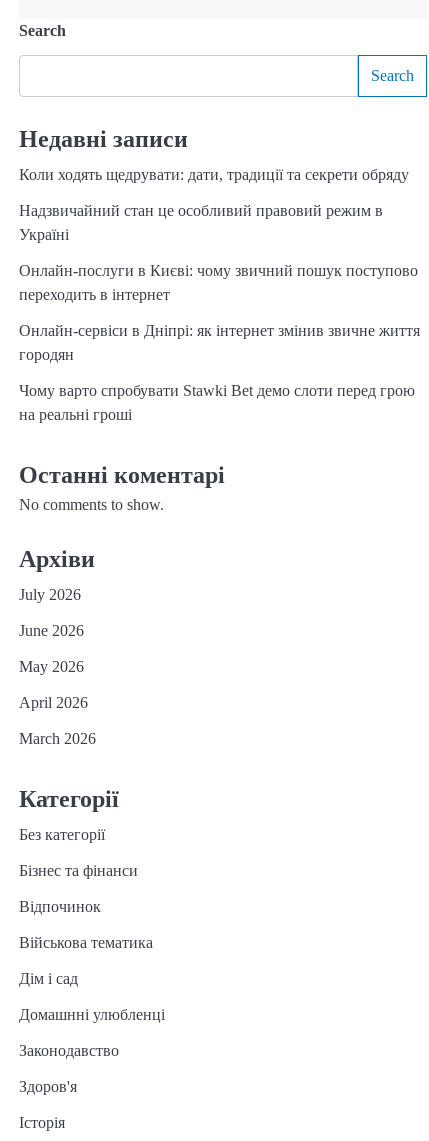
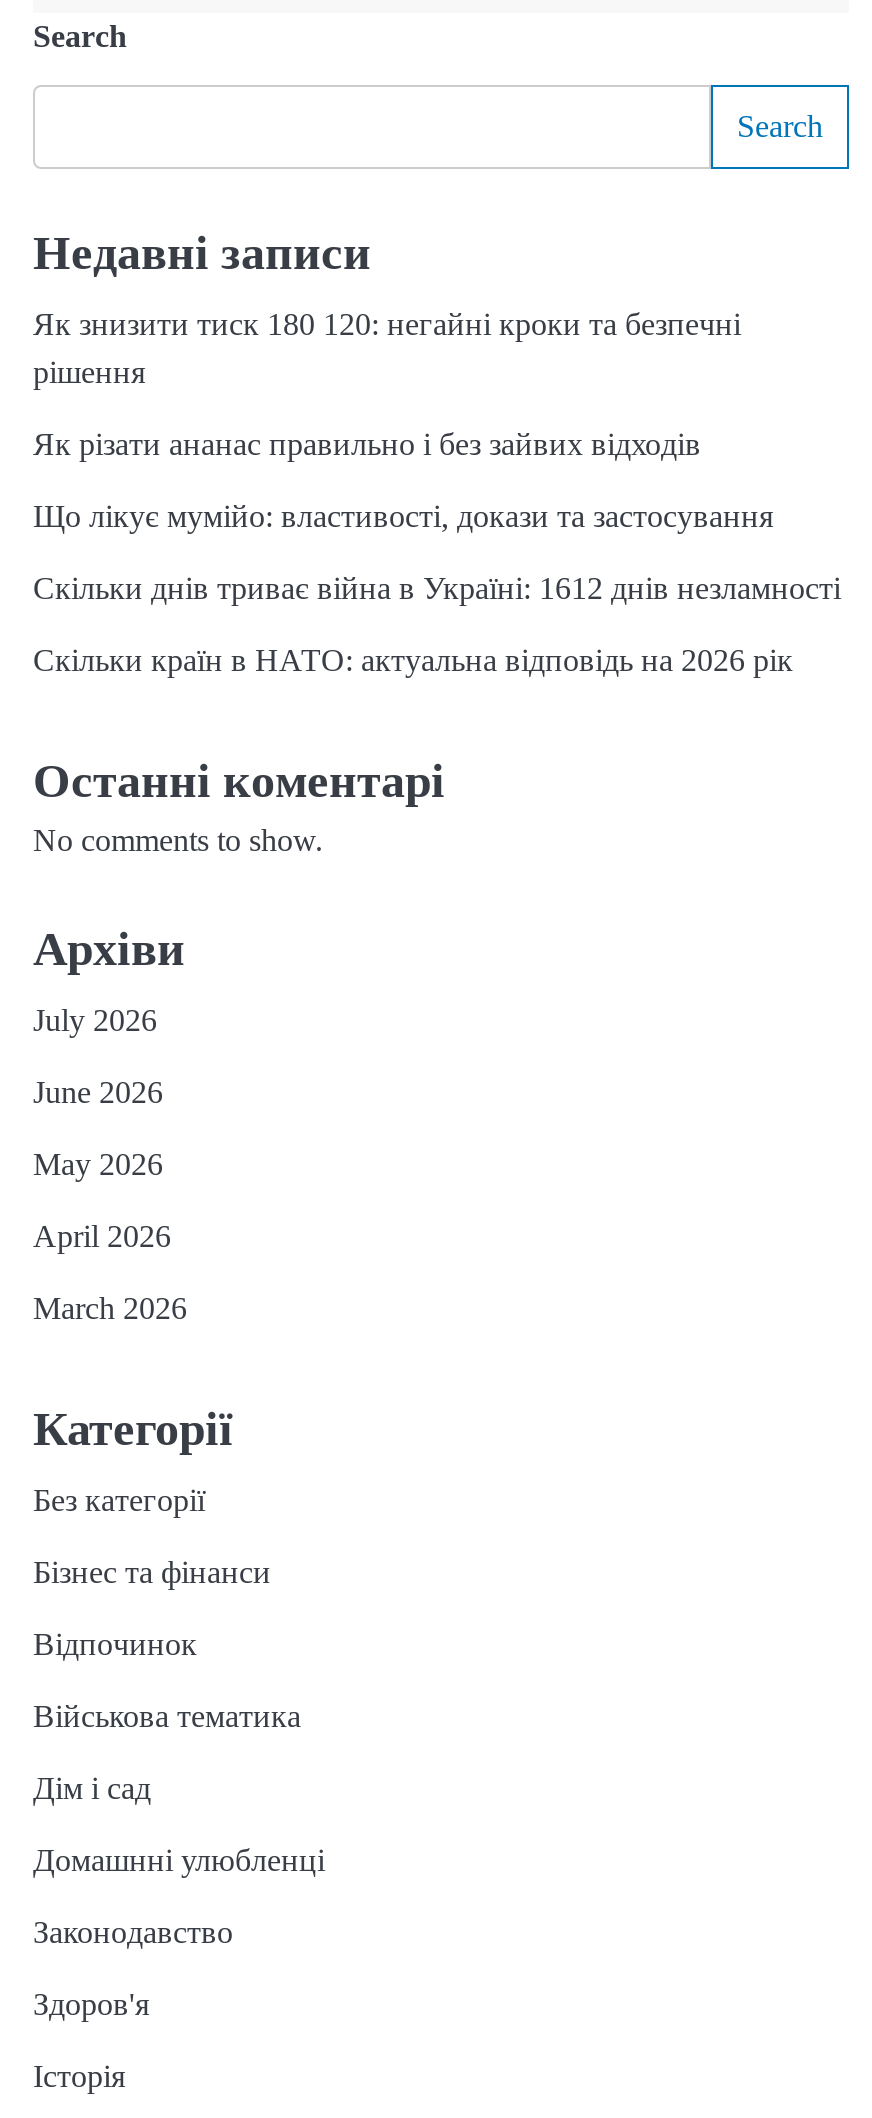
- Коли ходять щедрувати: дати, традиції та секрети обряду
+ Як знизити тиск 180 120: негайні кроки та безпечні
+ рішення

- Надзвичайний стан це особливий правовий режим в
- Україні
+ Як різати ананас правильно і без зайвих відходів

- Онлайн-послуги в Києві: чому звичний пошук поступово
- переходить в інтернет
+ Що лікує мумійо: властивості, докази та застосування

- Онлайн-сервіси в Дніпрі: як інтернет змінив звичне життя
- городян
+ Скільки днів триває війна в Україні: 1612 днів незламності

- Чому варто спробувати Stawki Bet демо слоти перед грою
- на реальні гроші
+ Скільки країн в НАТО: актуальна відповідь на 2026 рік
